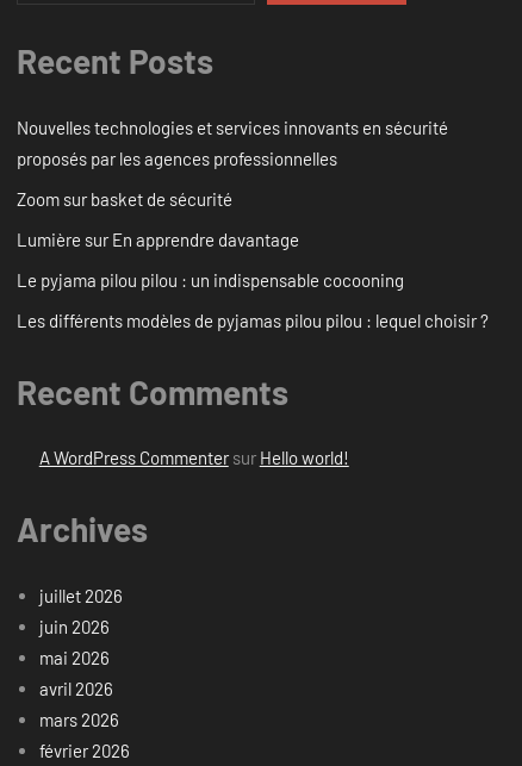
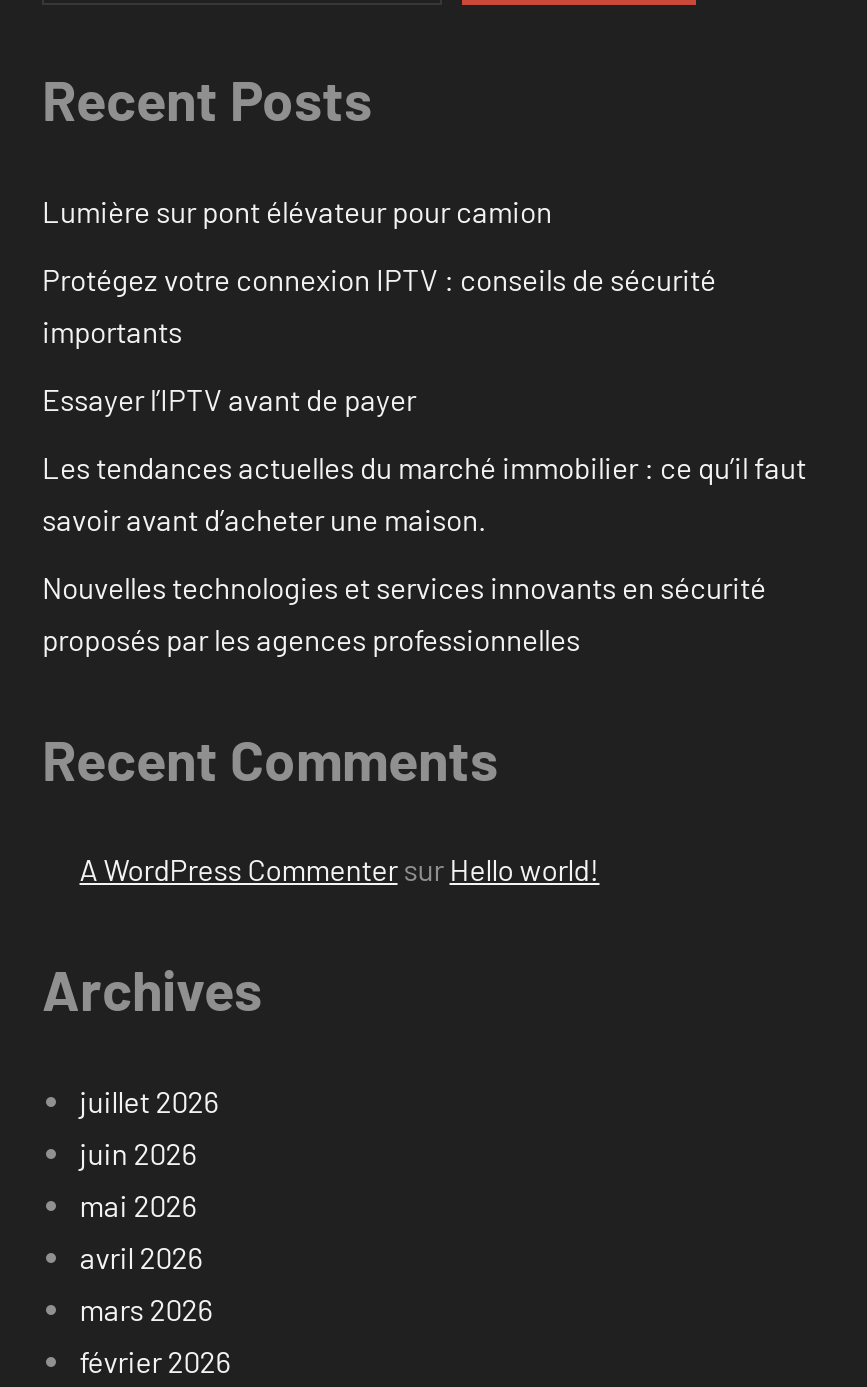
+ Lumière sur pont élévateur pour camion
+ Protégez votre connexion IPTV : conseils de sécurité
+ importants
+ Essayer l’IPTV avant de payer
+ Les tendances actuelles du marché immobilier : ce qu’il faut
+ savoir avant d’acheter une maison.

moved down: Nouvelles technologies et services innovants en sécurité | proposés par les agences professionnelles

- Zoom sur basket de sécurité
- Lumière sur En apprendre davantage
- Le pyjama pilou pilou : un indispensable cocooning
- Les différents modèles de pyjamas pilou pilou : lequel choisir ?
